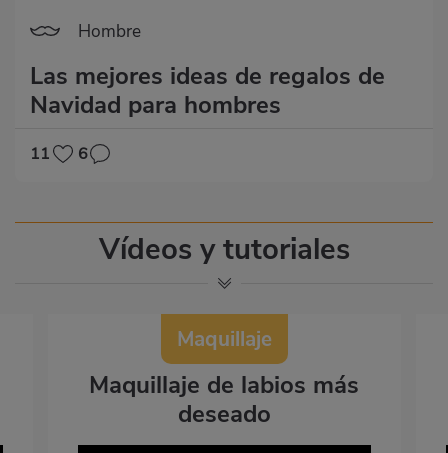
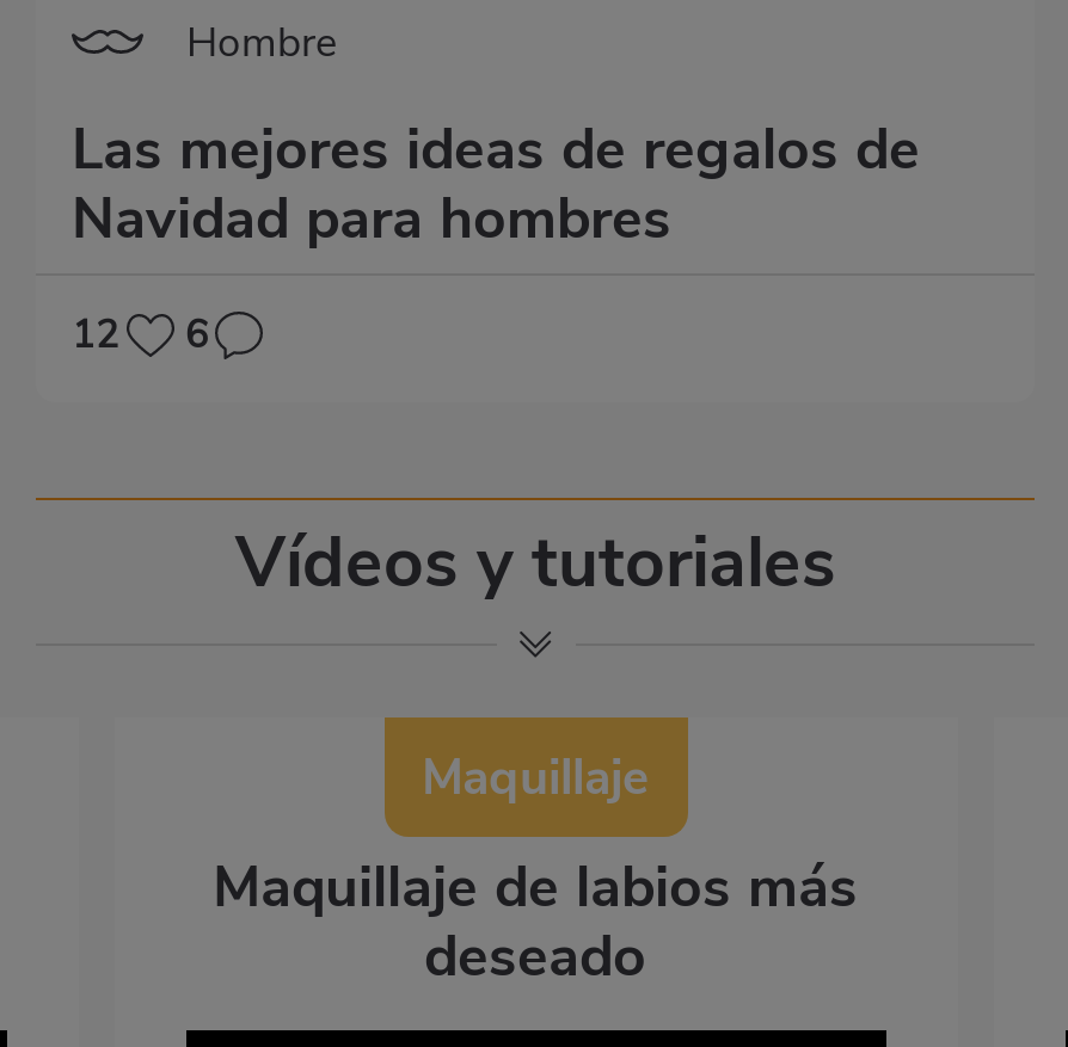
- 11 6
+ 12 6
